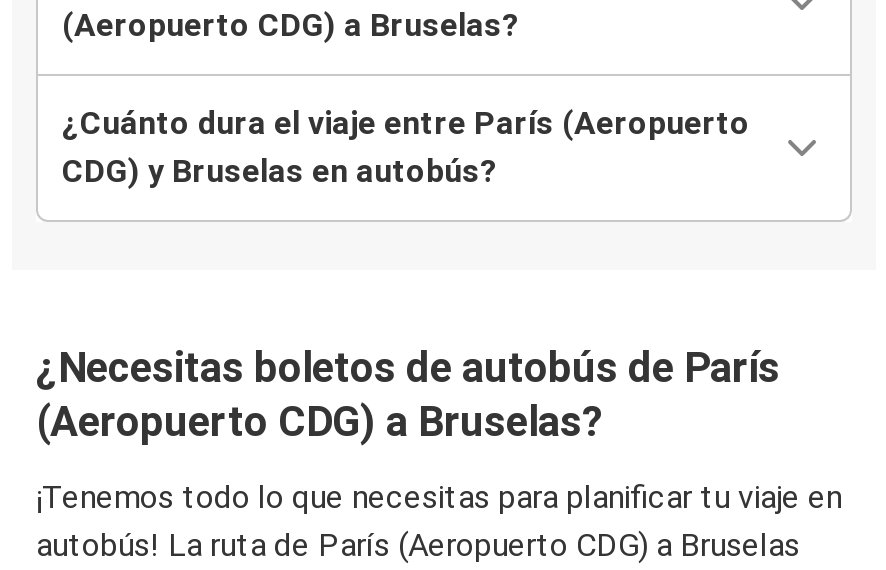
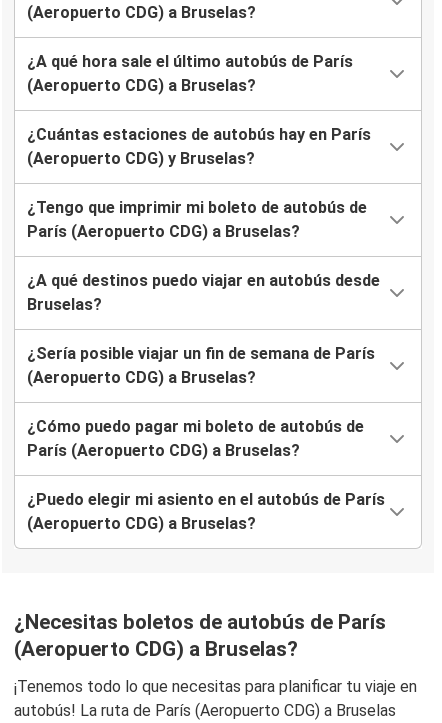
- ¿Cuánto dura el viaje entre París (Aeropuerto
- CDG) y Bruselas en autobús?
+ ¿A qué hora sale el último autobús de París
+ (Aeropuerto CDG) a Bruselas?
+ ¿Cuántas estaciones de autobús hay en París
+ (Aeropuerto CDG) y Bruselas?
+ ¿Tengo que imprimir mi boleto de autobús de
+ París (Aeropuerto CDG) a Bruselas?
+ ¿A qué destinos puedo viajar en autobús desde
+ Bruselas?
+ ¿Sería posible viajar un fin de semana de París
+ (Aeropuerto CDG) a Bruselas?
+ ¿Cómo puedo pagar mi boleto de autobús de
+ París (Aeropuerto CDG) a Bruselas?
+ ¿Puedo elegir mi asiento en el autobús de París
+ (Aeropuerto CDG) a Bruselas?
